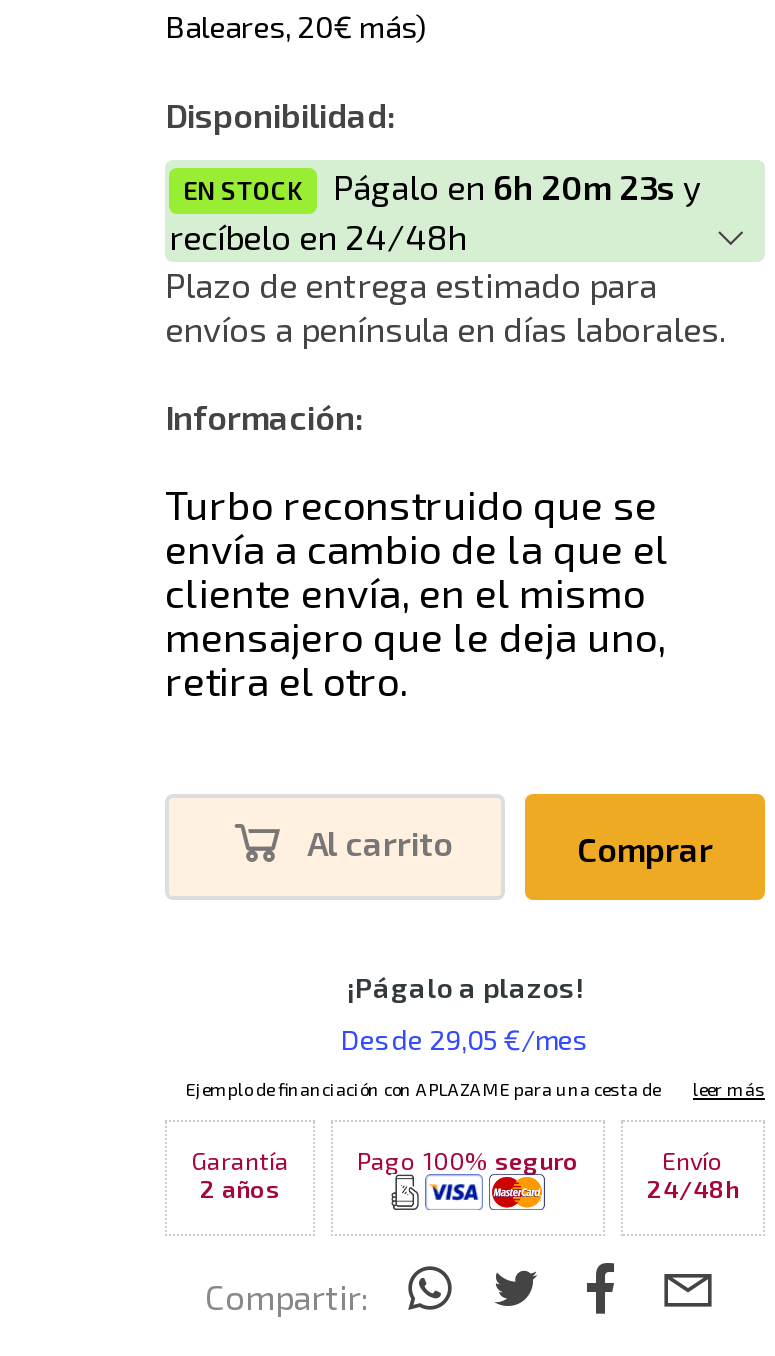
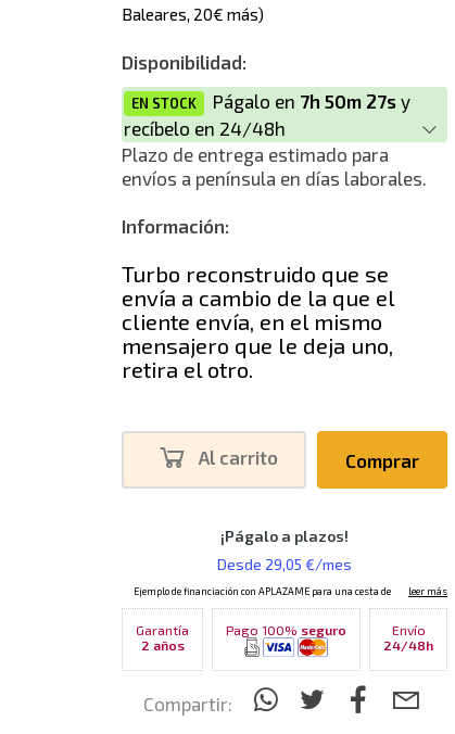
- Págalo en 6h 20m 23s y
+ Págalo en 7h 50m 27s y
